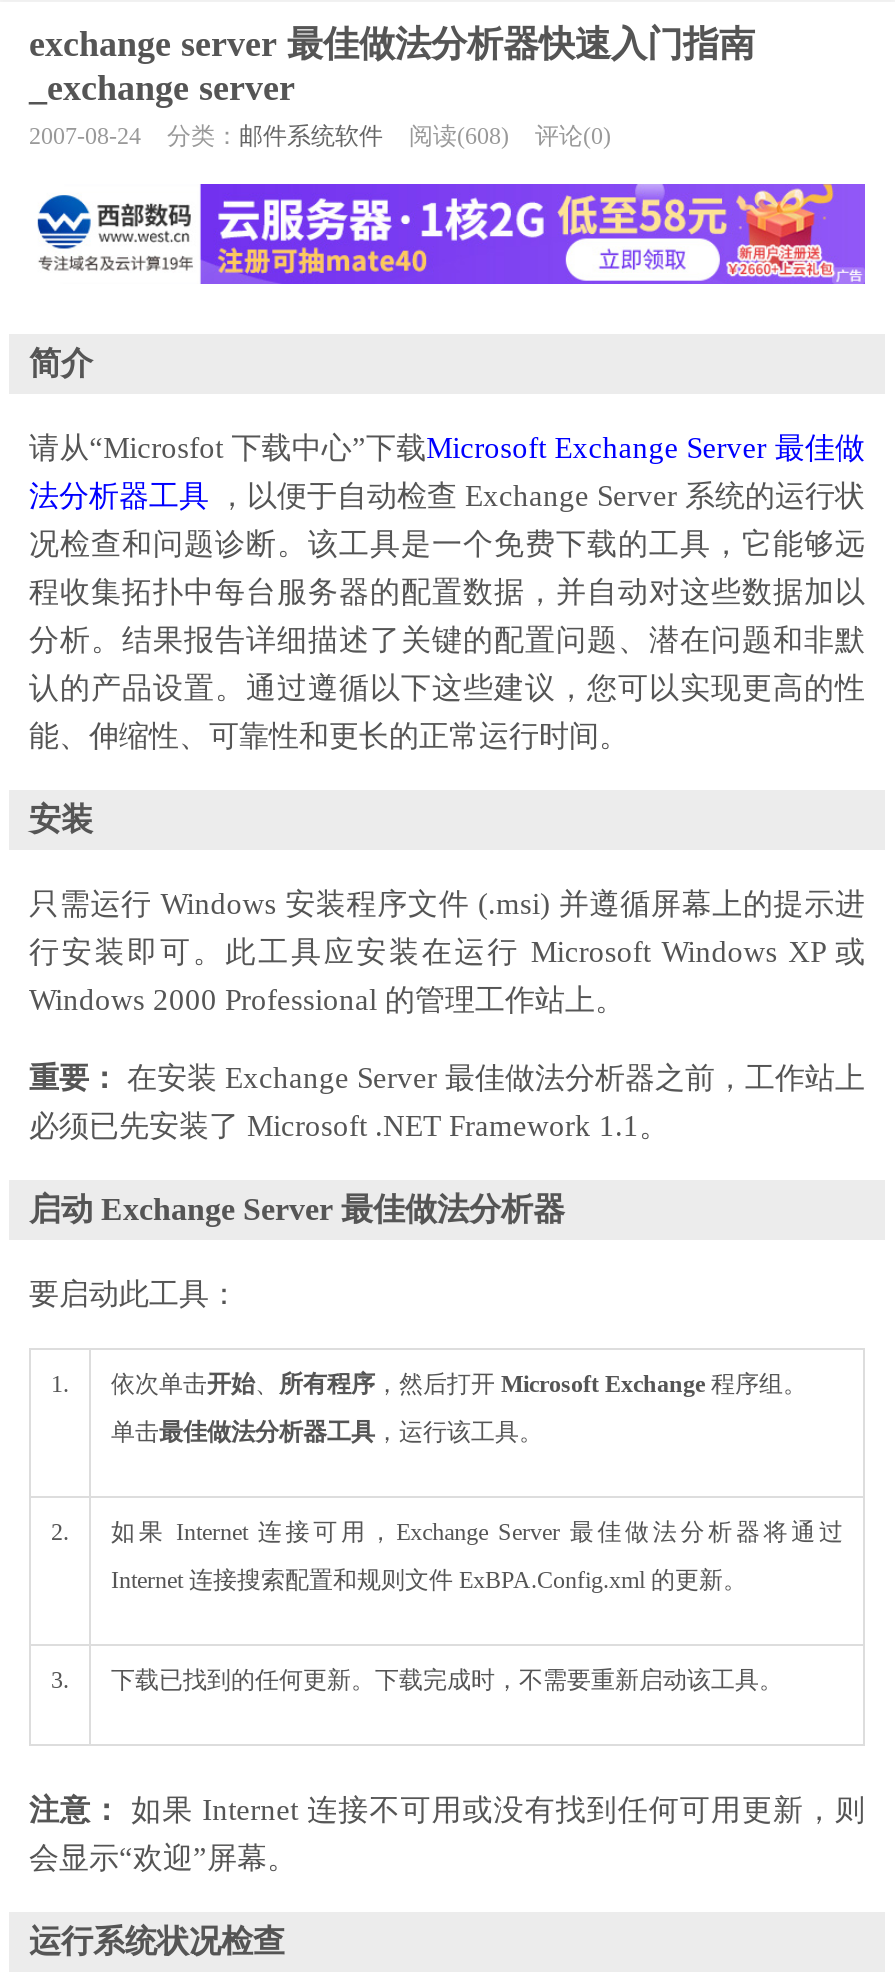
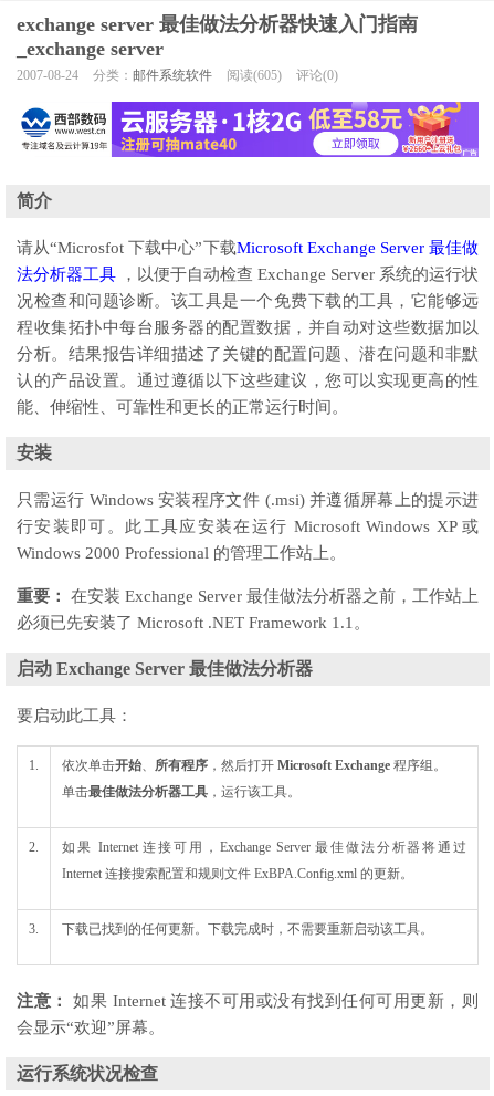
- 2007-08-24 分类：邮件系统软件 阅读(608) 评论(0)
+ 2007-08-24 分类：邮件系统软件 阅读(605) 评论(0)
